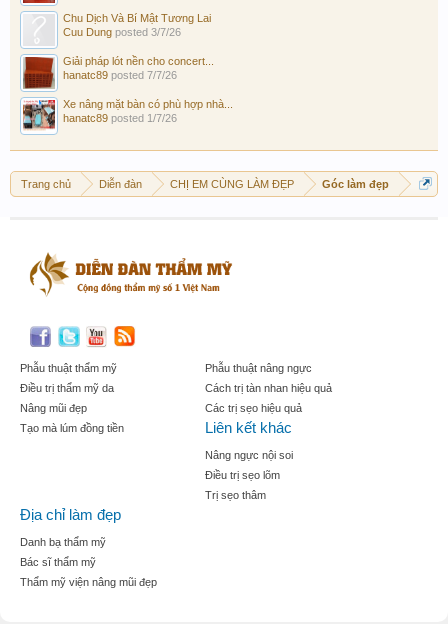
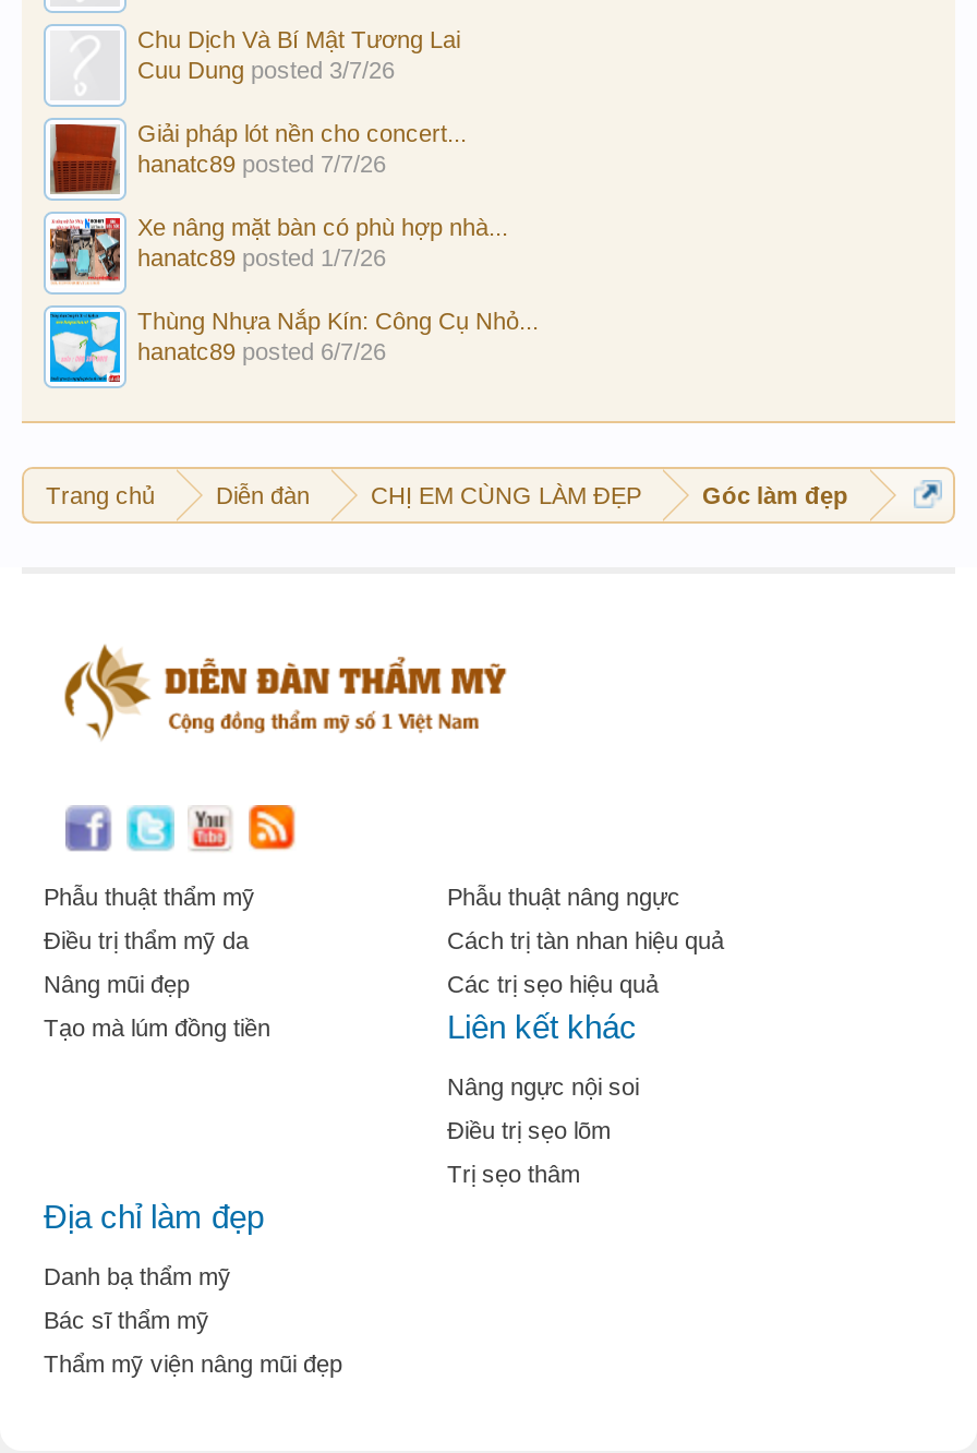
+ [image]
+ Thùng Nhựa Nắp Kín: Công Cụ Nhỏ...
+ hanatc89 posted 6/7/26
